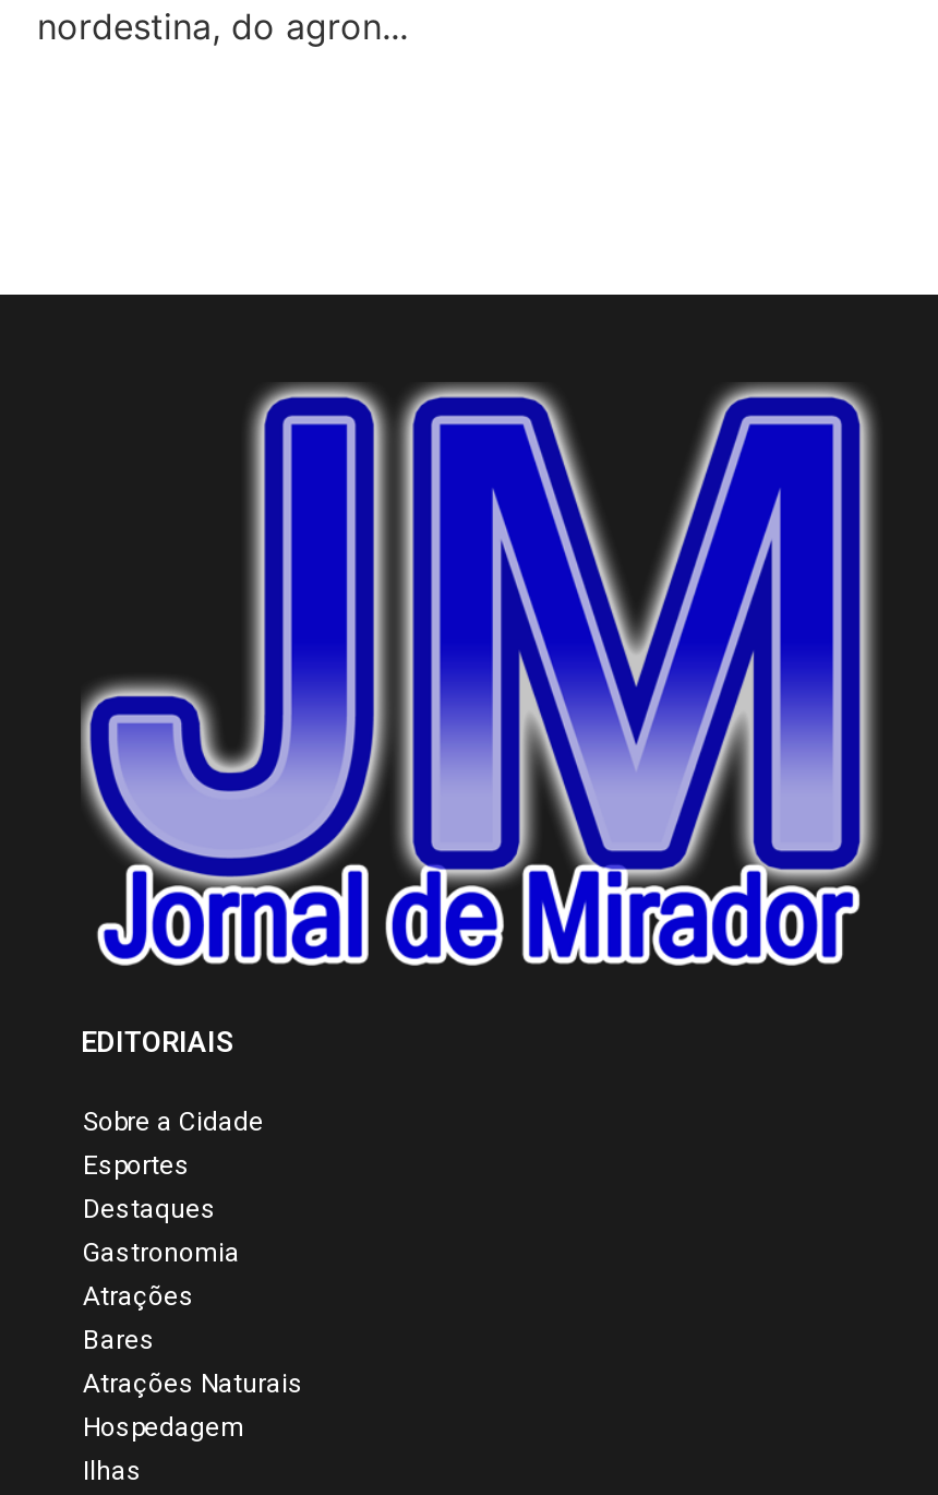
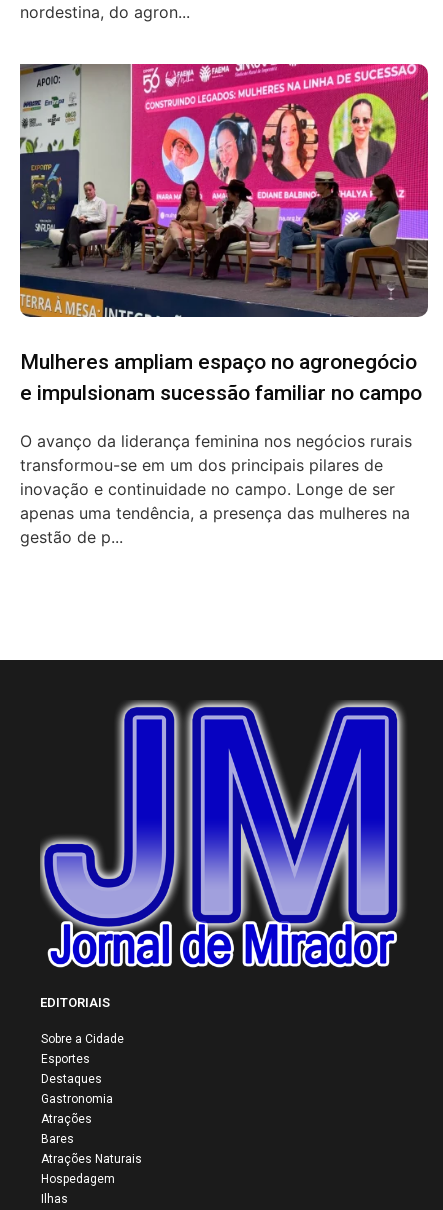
+ [image]
+ Mulheres ampliam espaço no agronegócio
+ e impulsionam sucessão familiar no campo
+ O avanço da liderança feminina nos negócios rurais
+ transformou-se em um dos principais pilares de
+ inovação e continuidade no campo. Longe de ser
+ apenas uma tendência, a presença das mulheres na
+ gestão de p...
